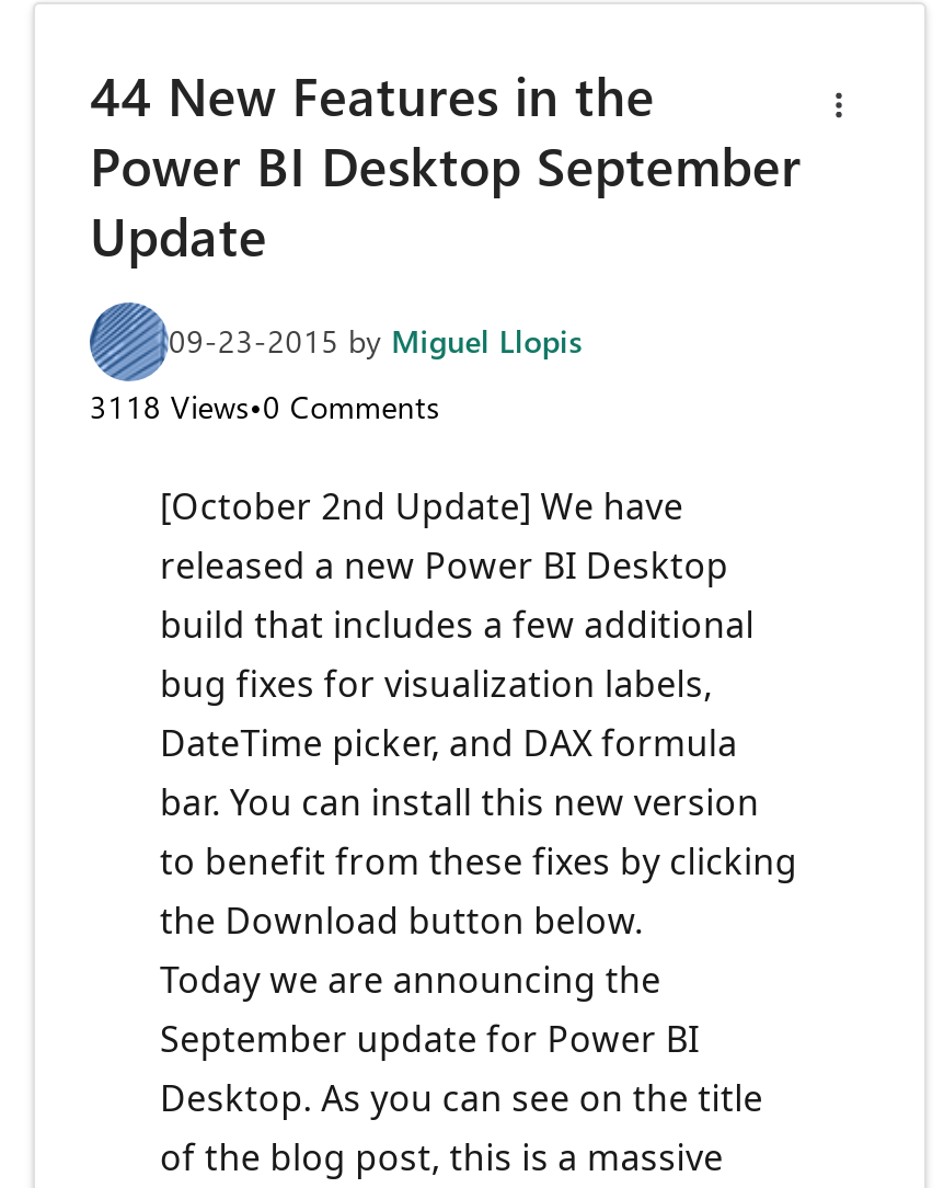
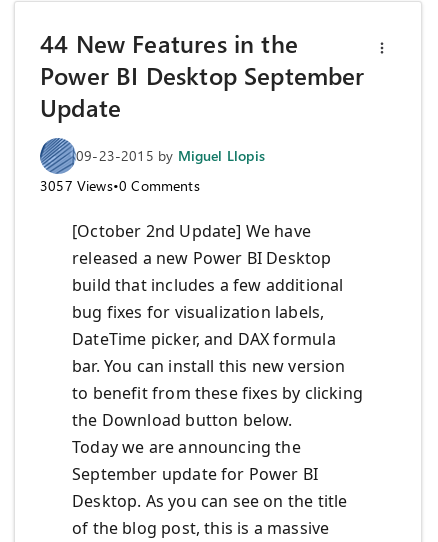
- 3118 Views•0 Comments
+ 3057 Views•0 Comments
